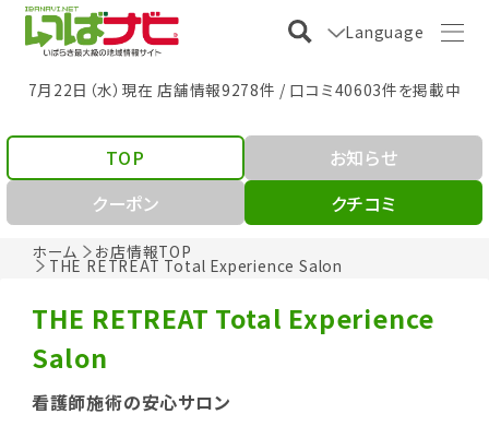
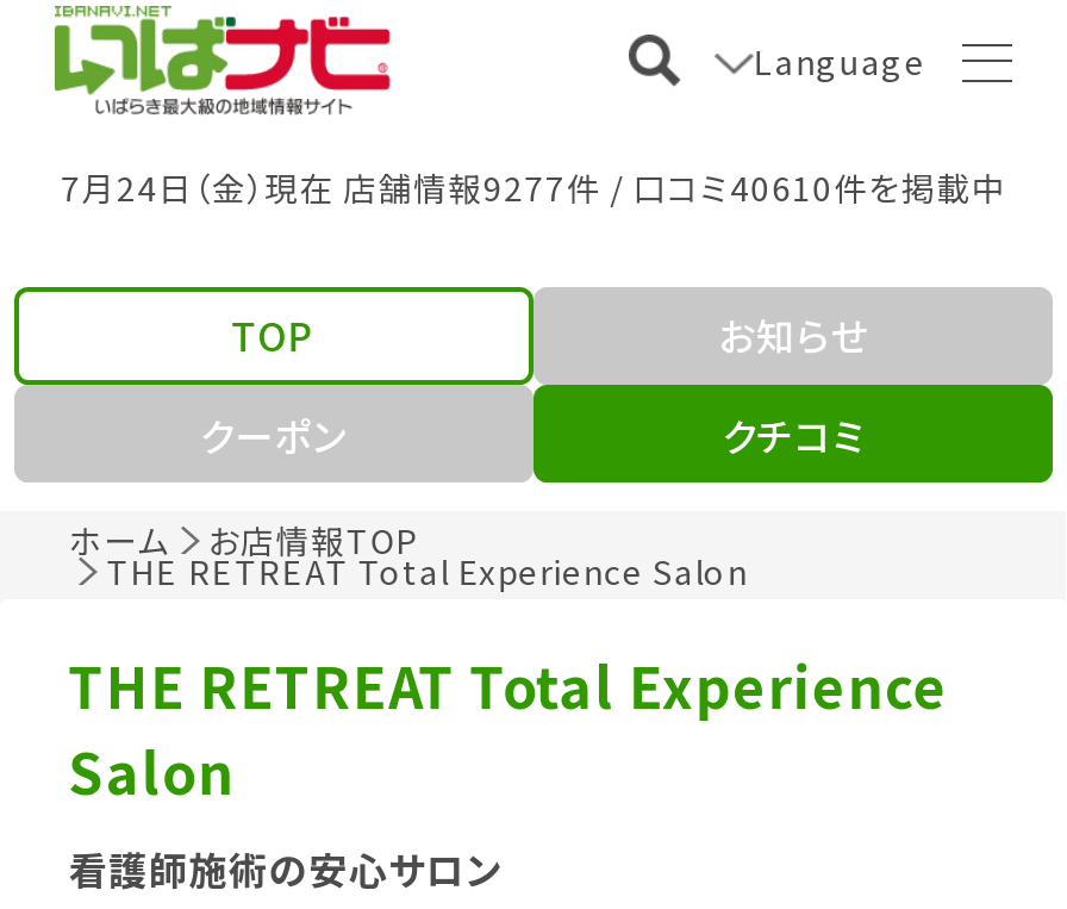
- 7月22日（水）現在 店舗情報9278件 / 口コミ40603件を掲載中
+ 7月24日（金）現在 店舗情報9277件 / 口コミ40610件を掲載中
